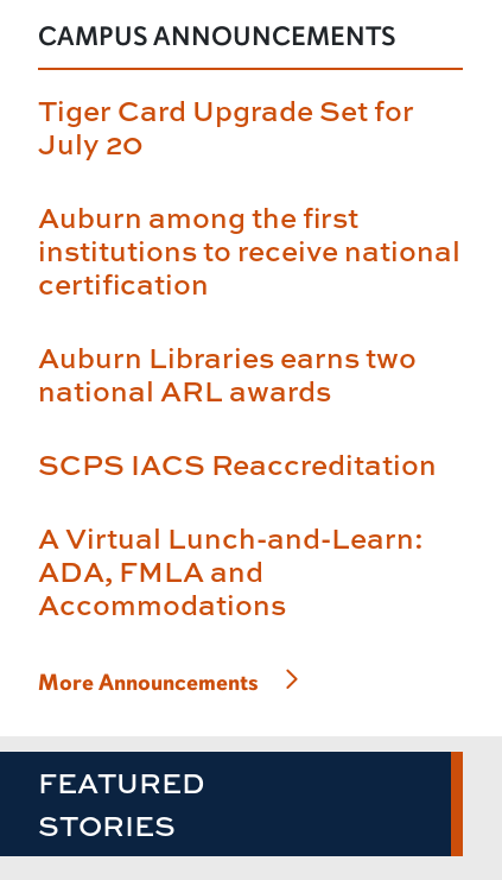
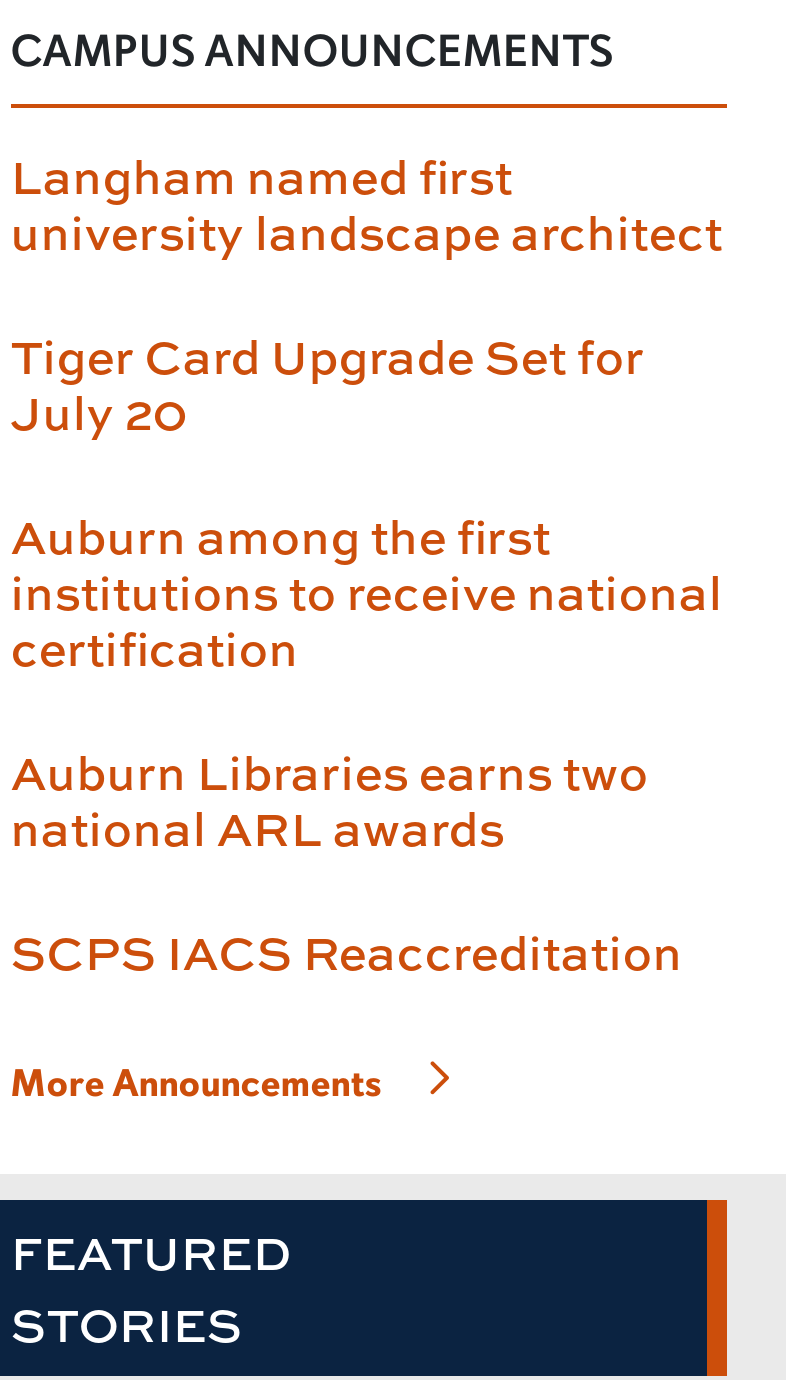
+ Langham named first
+ university landscape architect

moved down: Tiger Card Upgrade Set for | July 20 | Auburn among the first | institutions to receive national | certification | Auburn Libraries earns two | national ARL awards | SCPS IACS Reaccreditation

- A Virtual Lunch-and-Learn:
- ADA, FMLA and
- Accommodations
